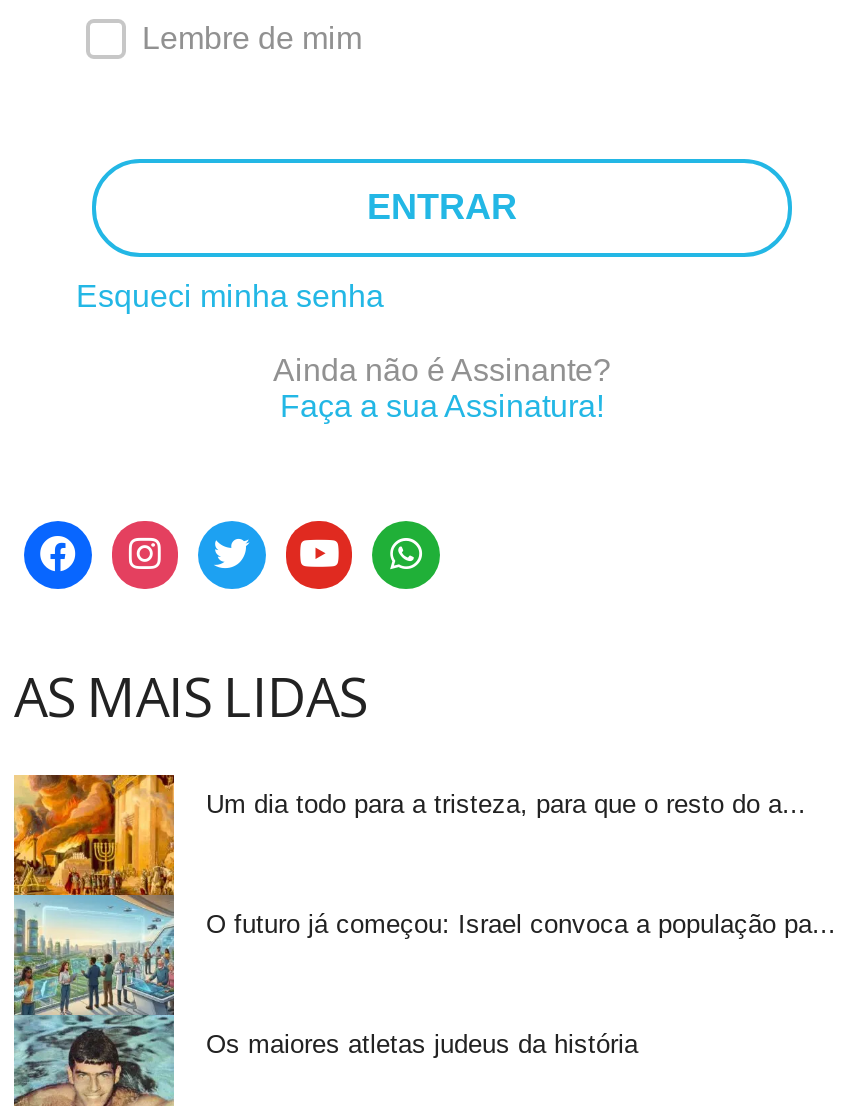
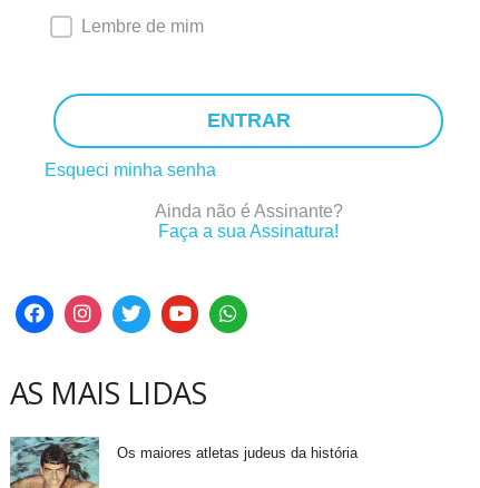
- [image]
- Um dia todo para a tristeza, para que o resto do a...

- O futuro já começou: Israel convoca a população pa...
